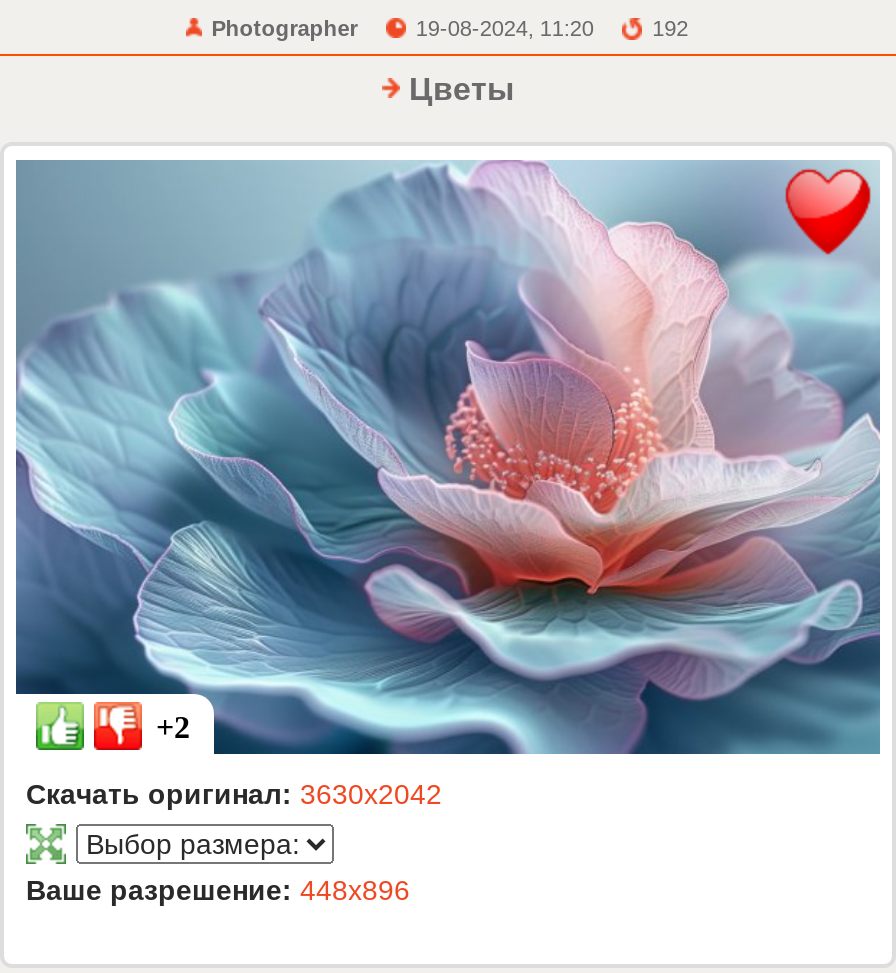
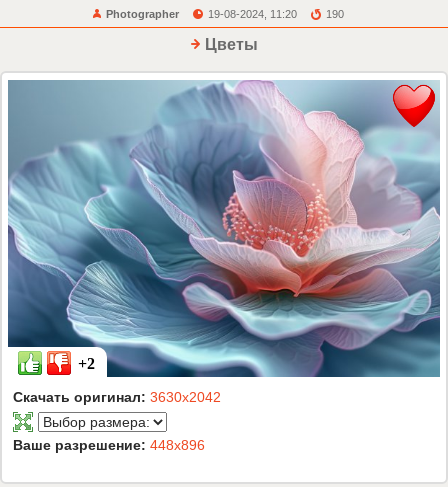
- 192
+ 190
